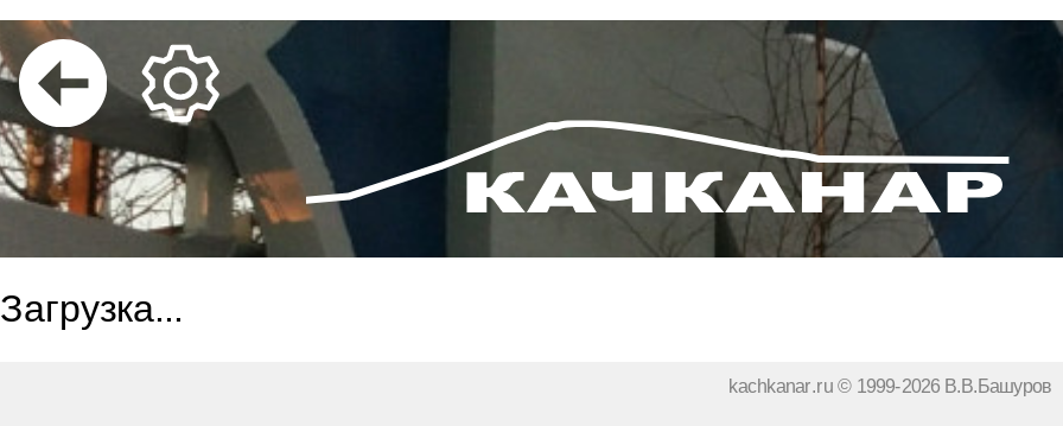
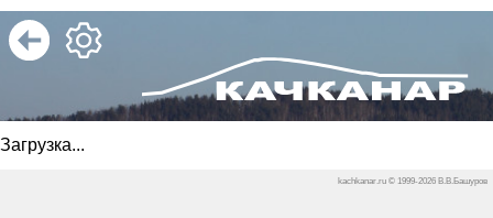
- [image]
+ [image]
